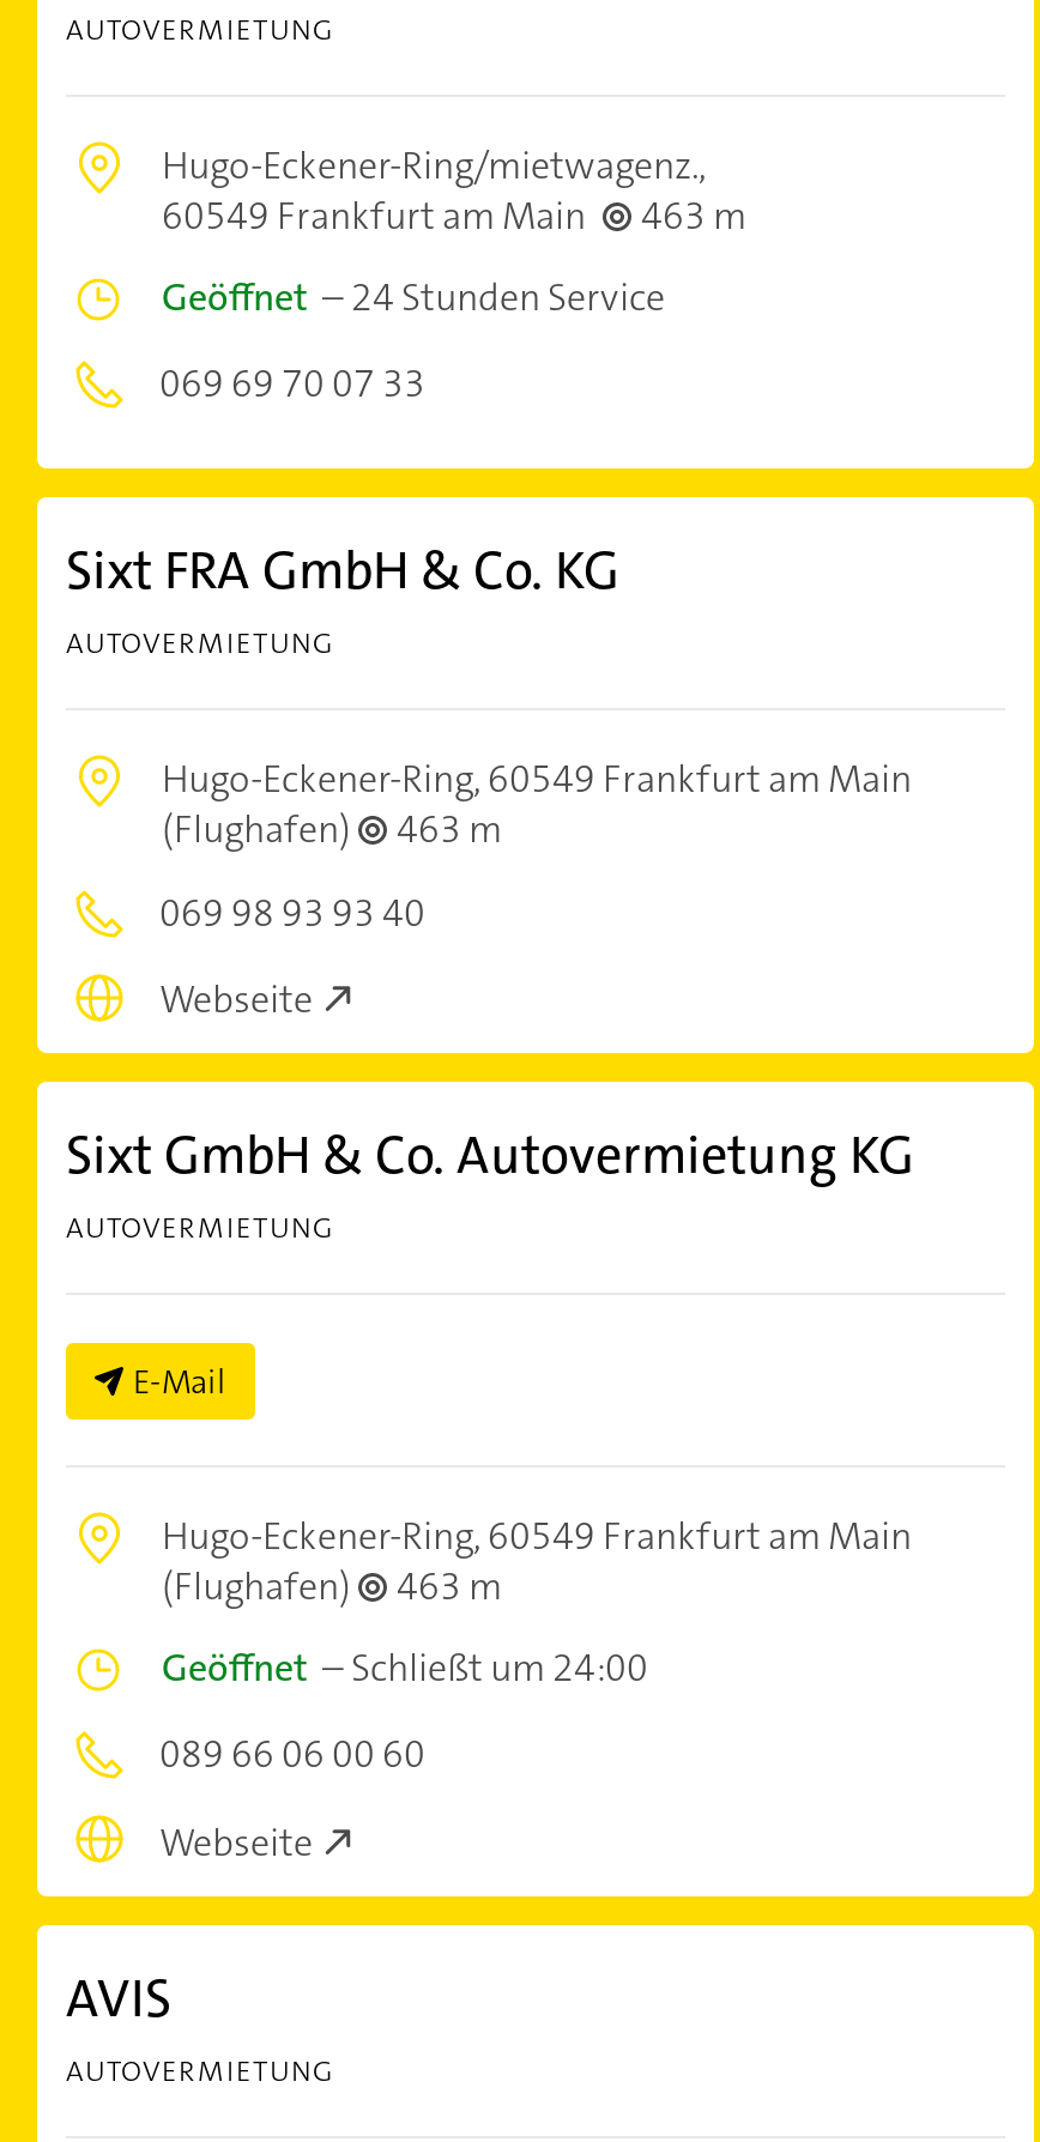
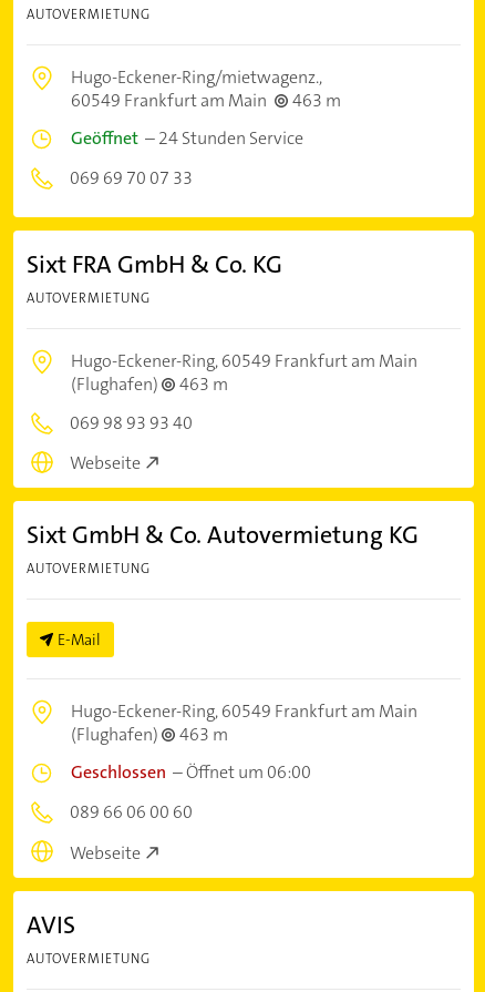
- Geöffnet – Schließt um 24:00
+ Geschlossen – Öffnet um 06:00
